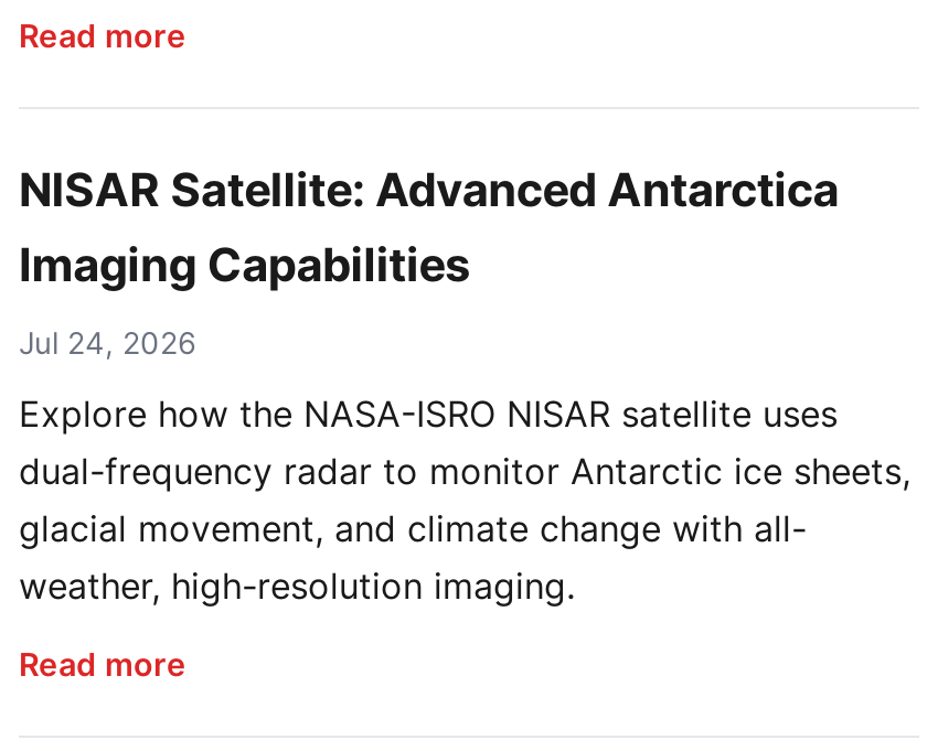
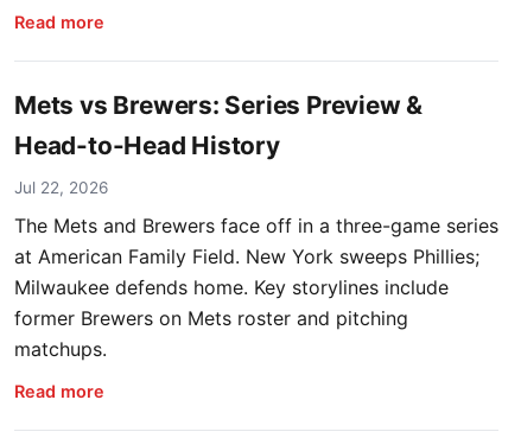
- NISAR Satellite: Advanced Antarctica
- Imaging Capabilities
+ Mets vs Brewers: Series Preview &
+ Head-to-Head History

- Jul 24, 2026
+ Jul 22, 2026

- Explore how the NASA-ISRO NISAR satellite uses
- dual-frequency radar to monitor Antarctic ice sheets,
- glacial movement, and climate change with all-
- weather, high-resolution imaging.
+ The Mets and Brewers face off in a three-game series
+ at American Family Field. New York sweeps Phillies;
+ Milwaukee defends home. Key storylines include
+ former Brewers on Mets roster and pitching
+ matchups.
